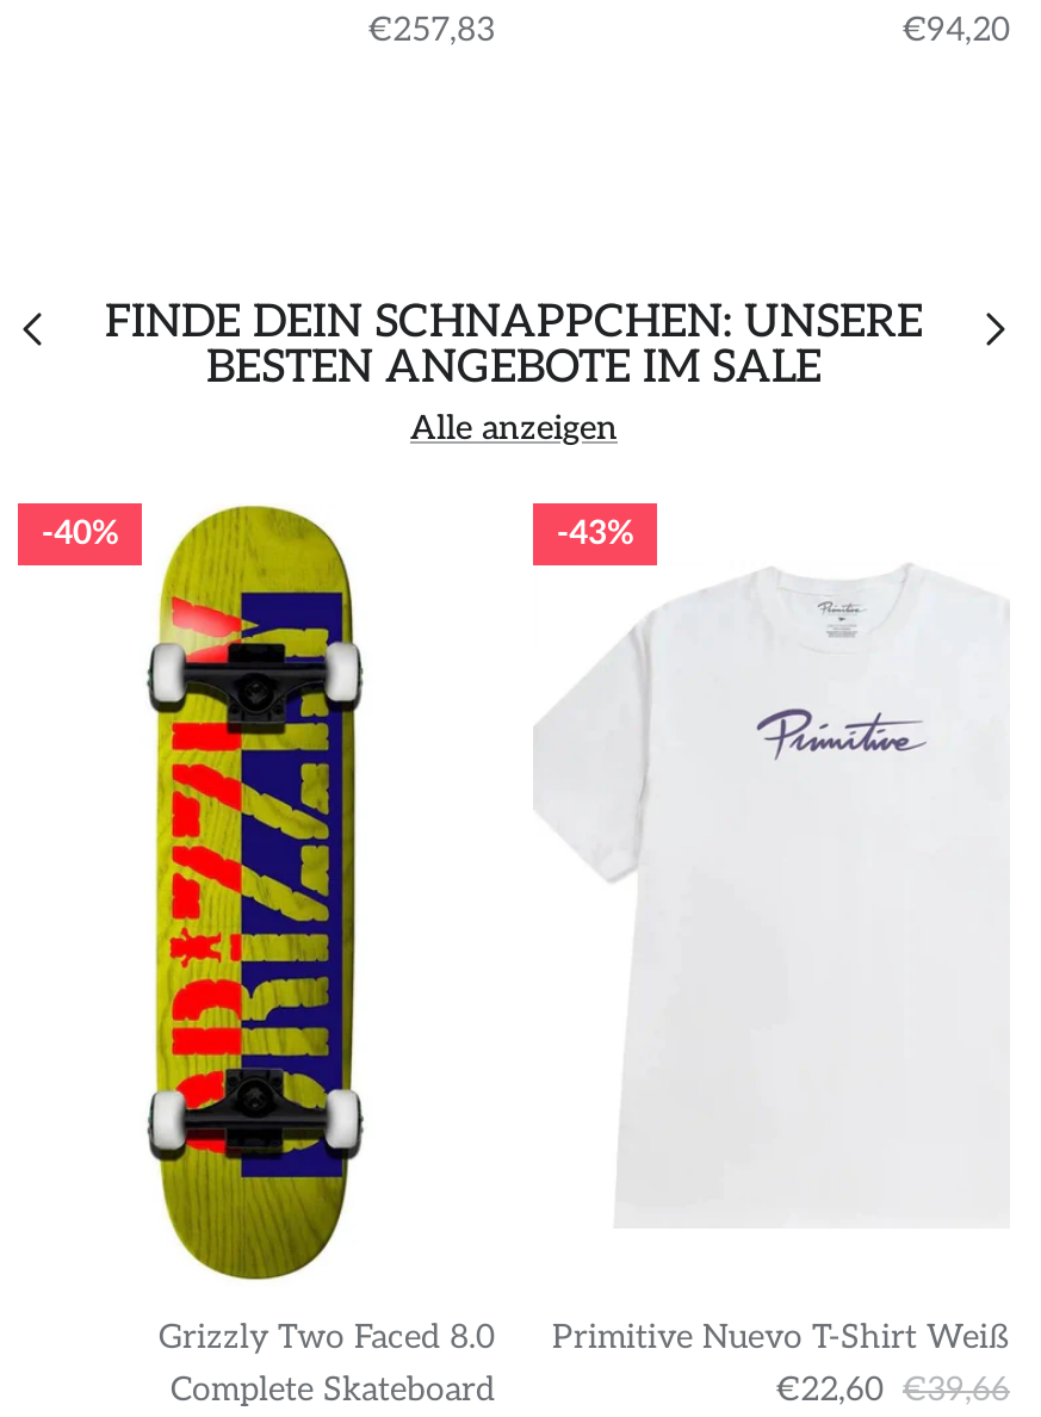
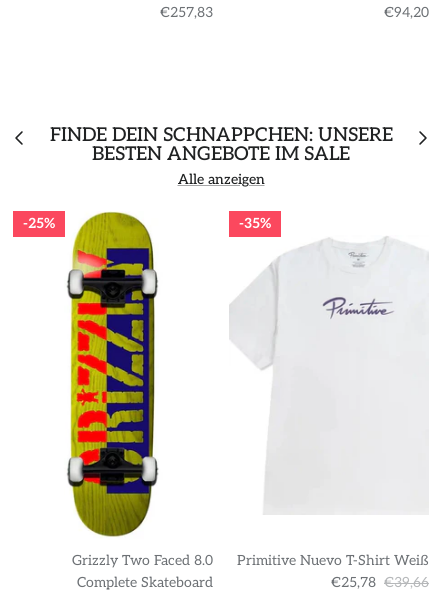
- 40%
+ 25%

- 43%
+ 35%

- €22,60 €39,66
+ €25,78 €39,66
